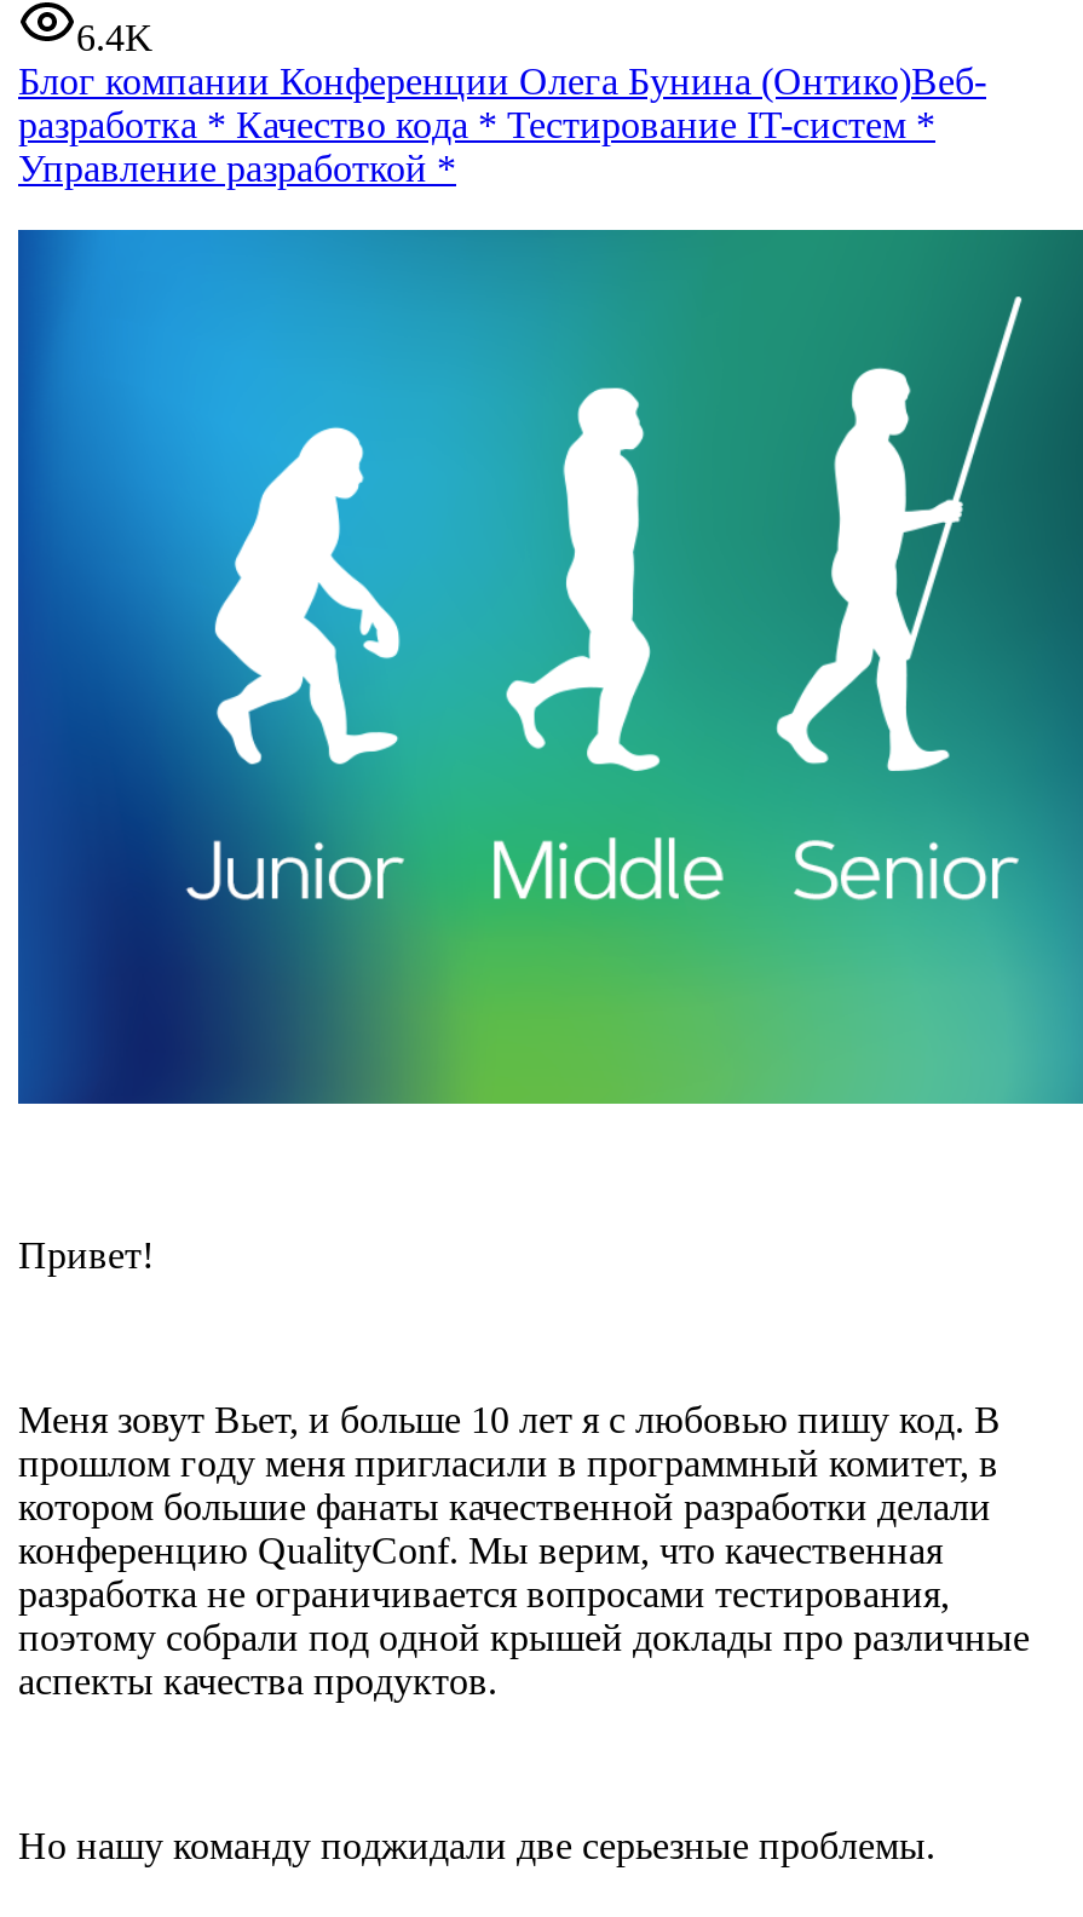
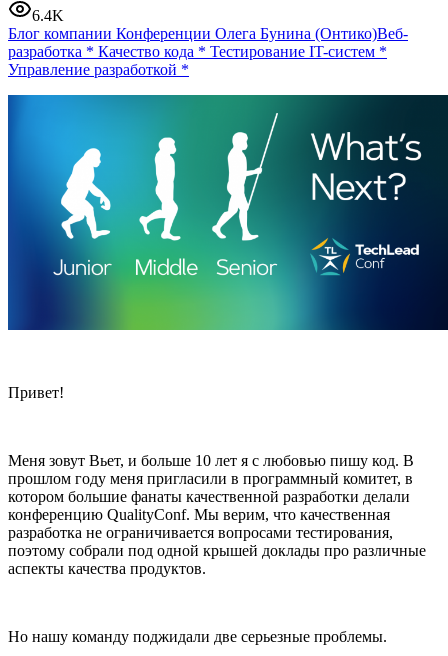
- [image]
+ [image]
